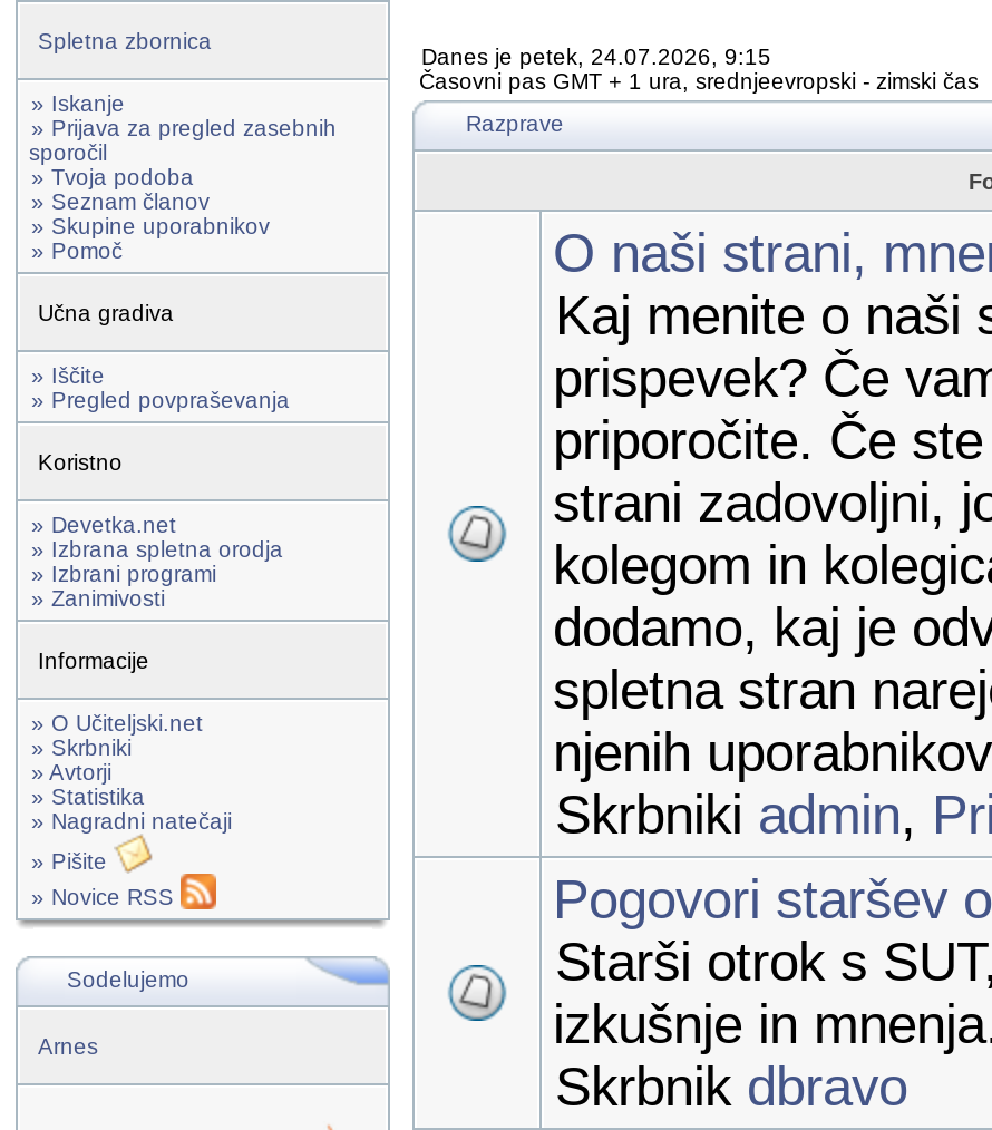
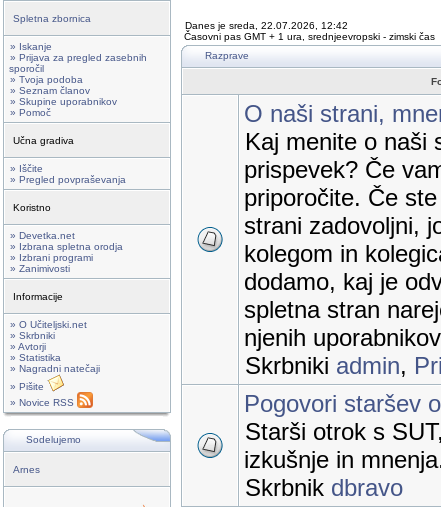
- Danes je petek, 24.07.2026, 9:15
+ Danes je sreda, 22.07.2026, 12:42
